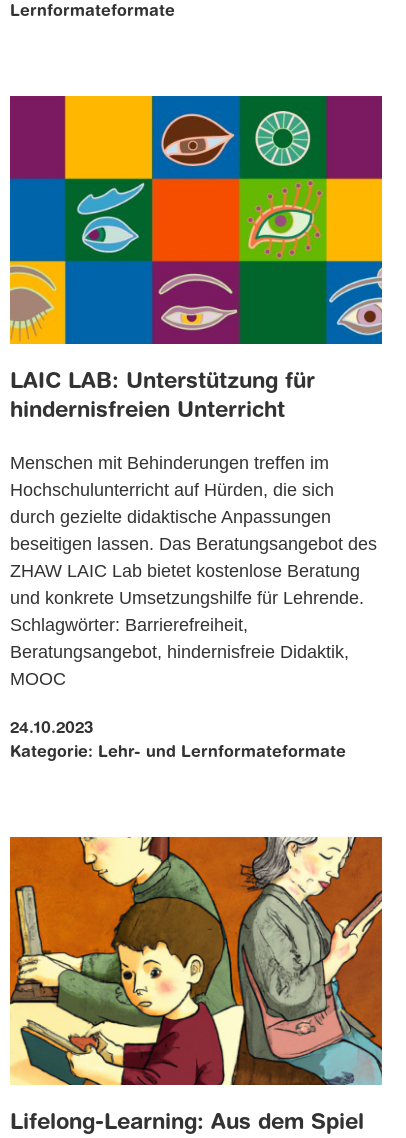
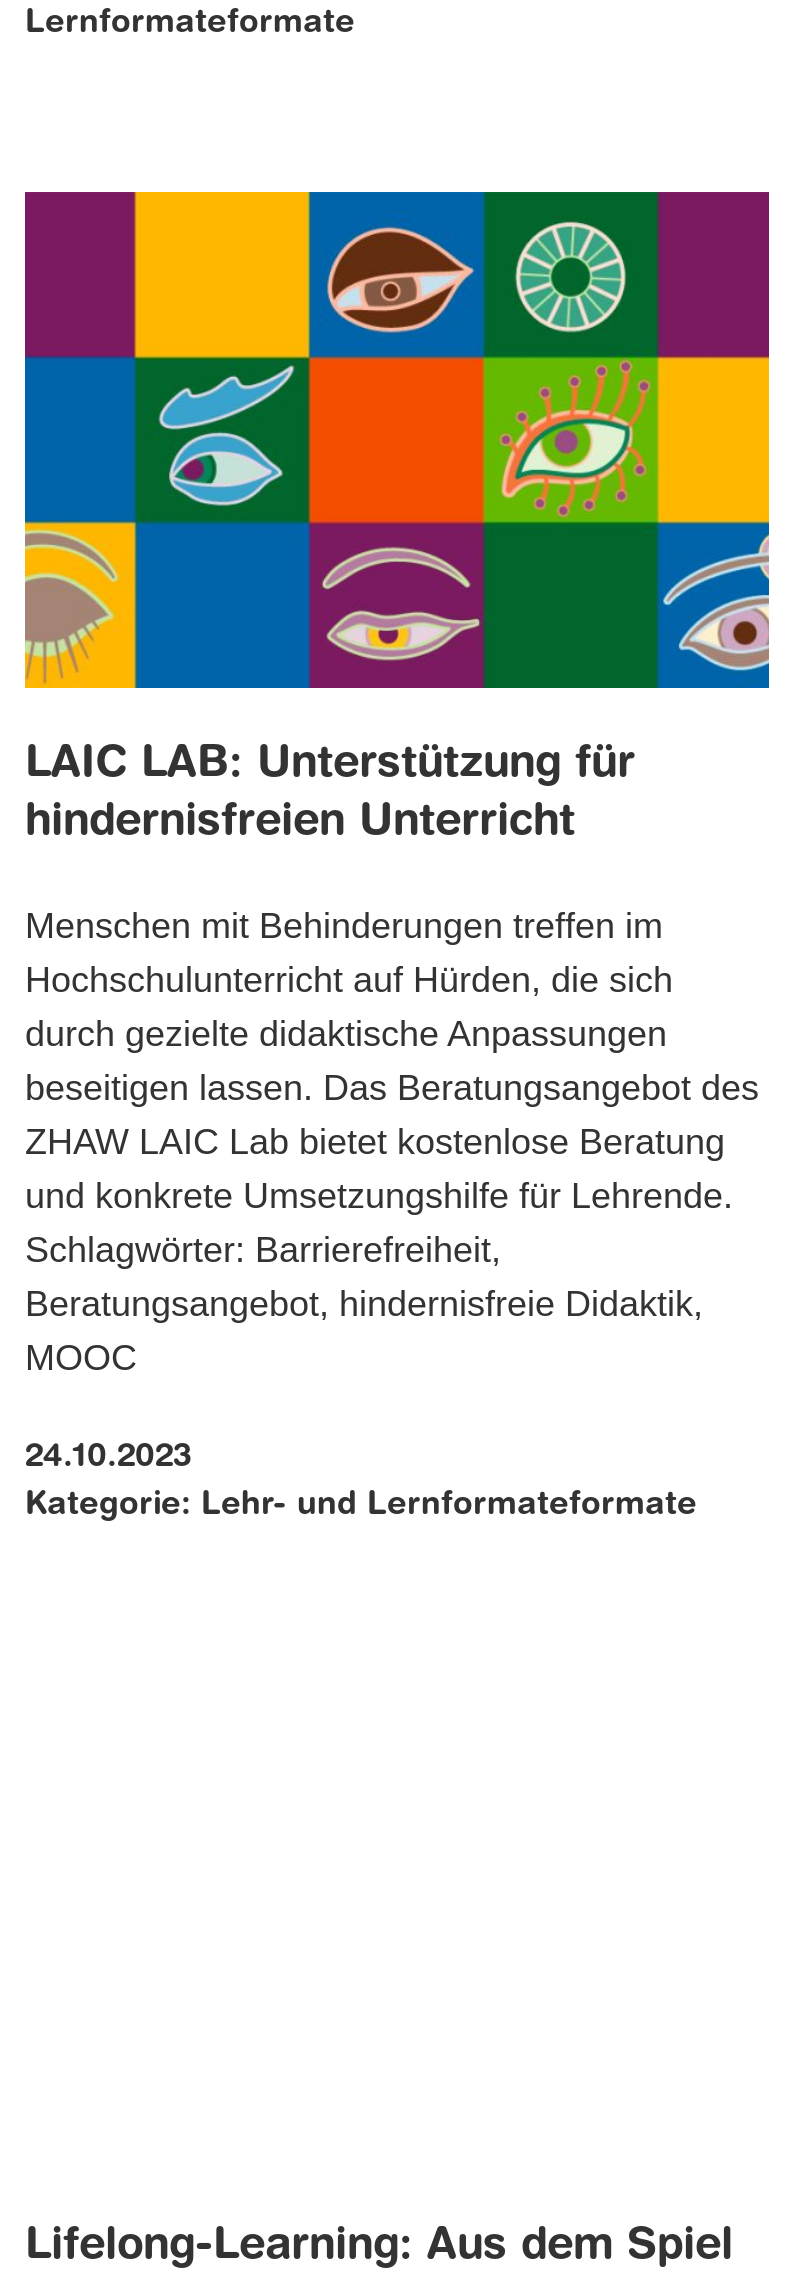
- [image]
